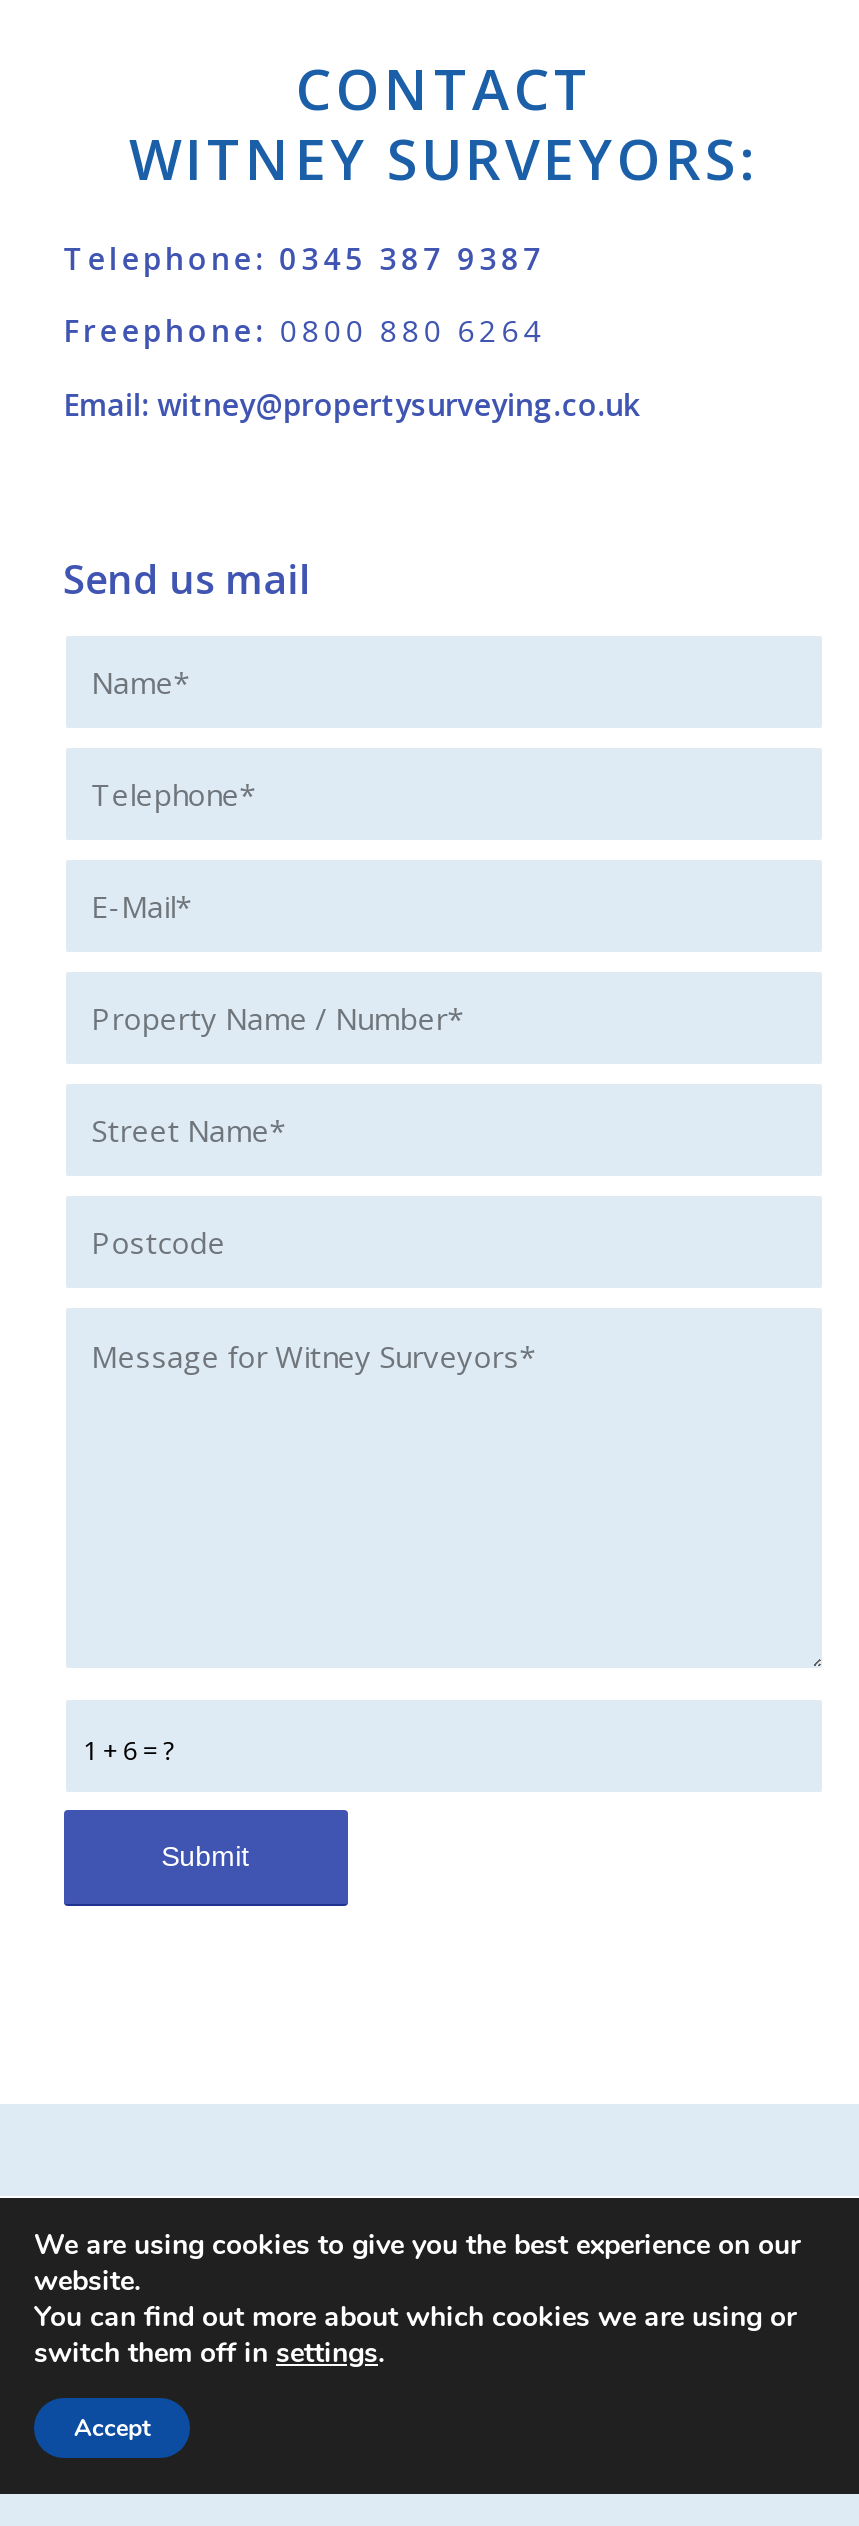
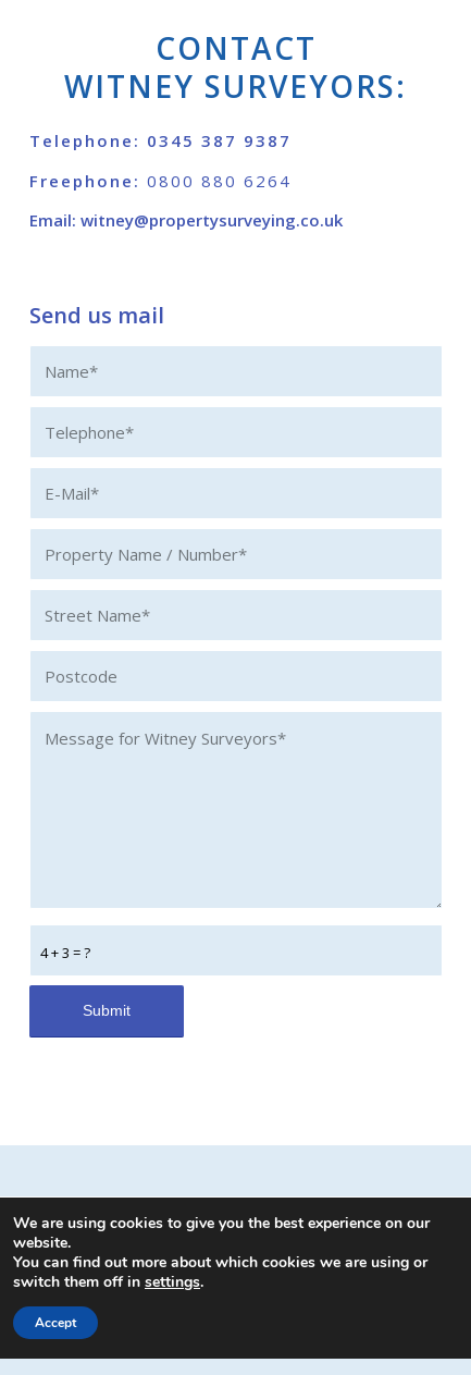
- 1 + 6 = ?
+ 4 + 3 = ?
